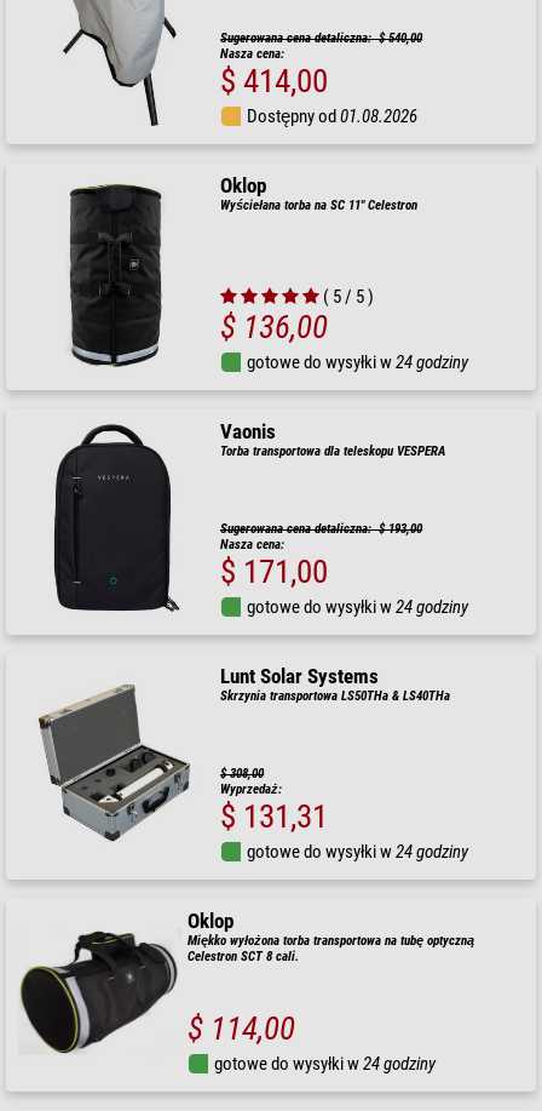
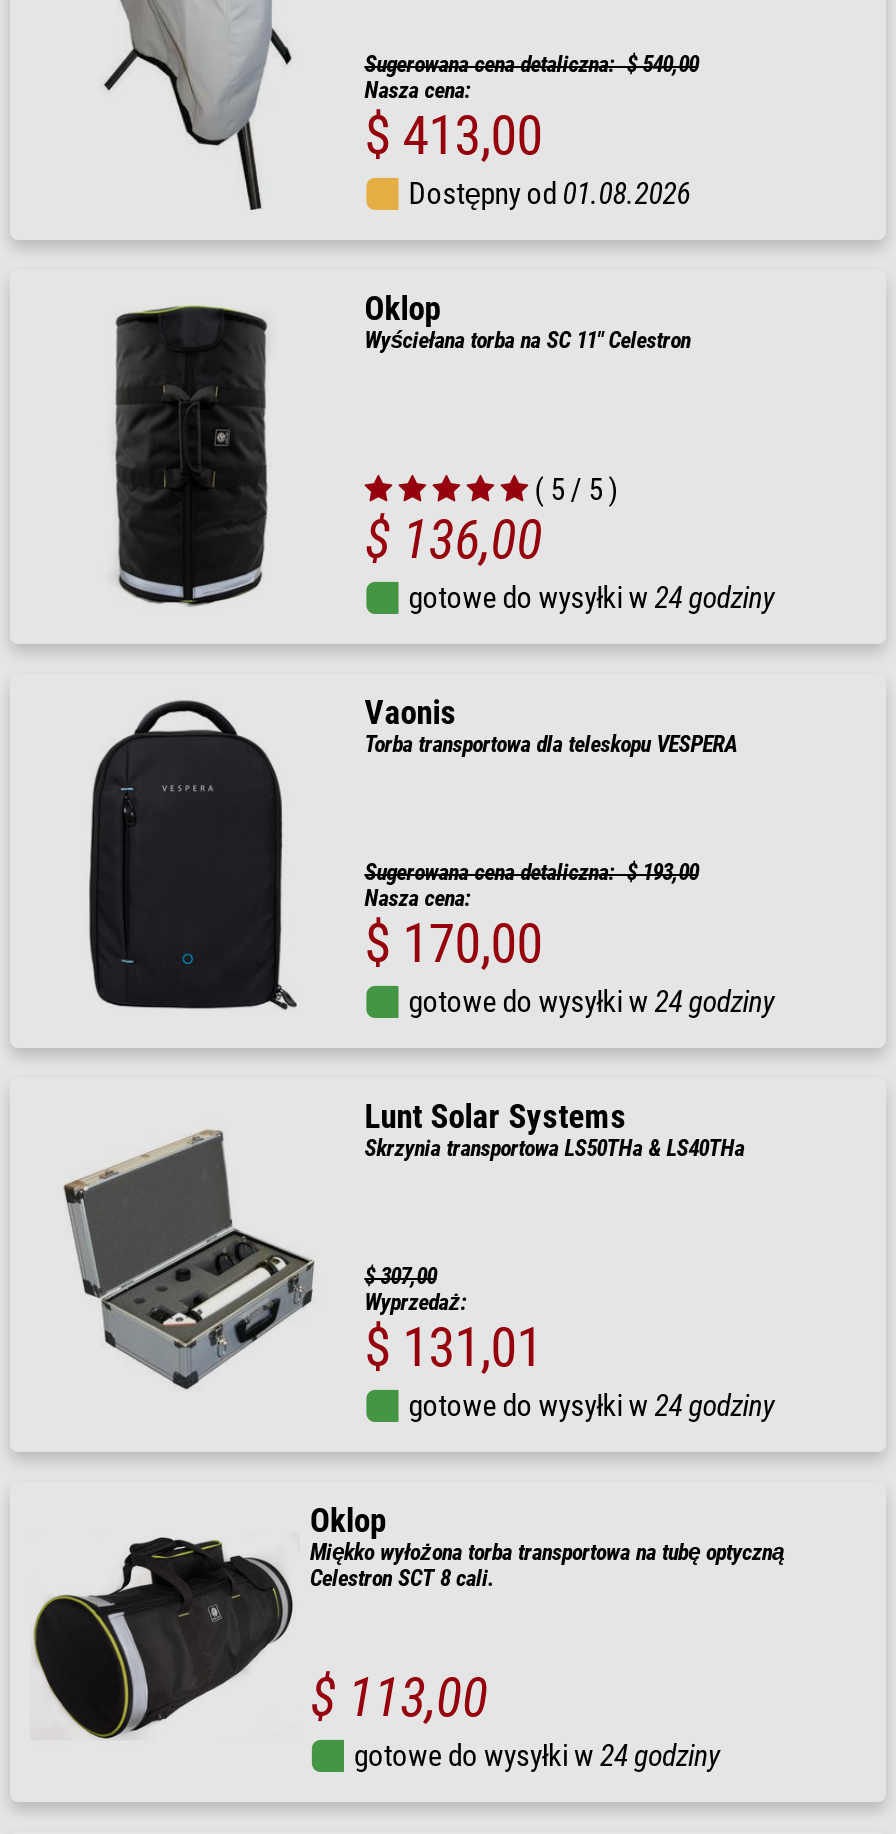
- $ 414,00
+ $ 413,00

- $ 171,00
+ $ 170,00

- $ 308,00
+ $ 307,00

- $ 131,31
+ $ 131,01

- $ 114,00
+ $ 113,00
